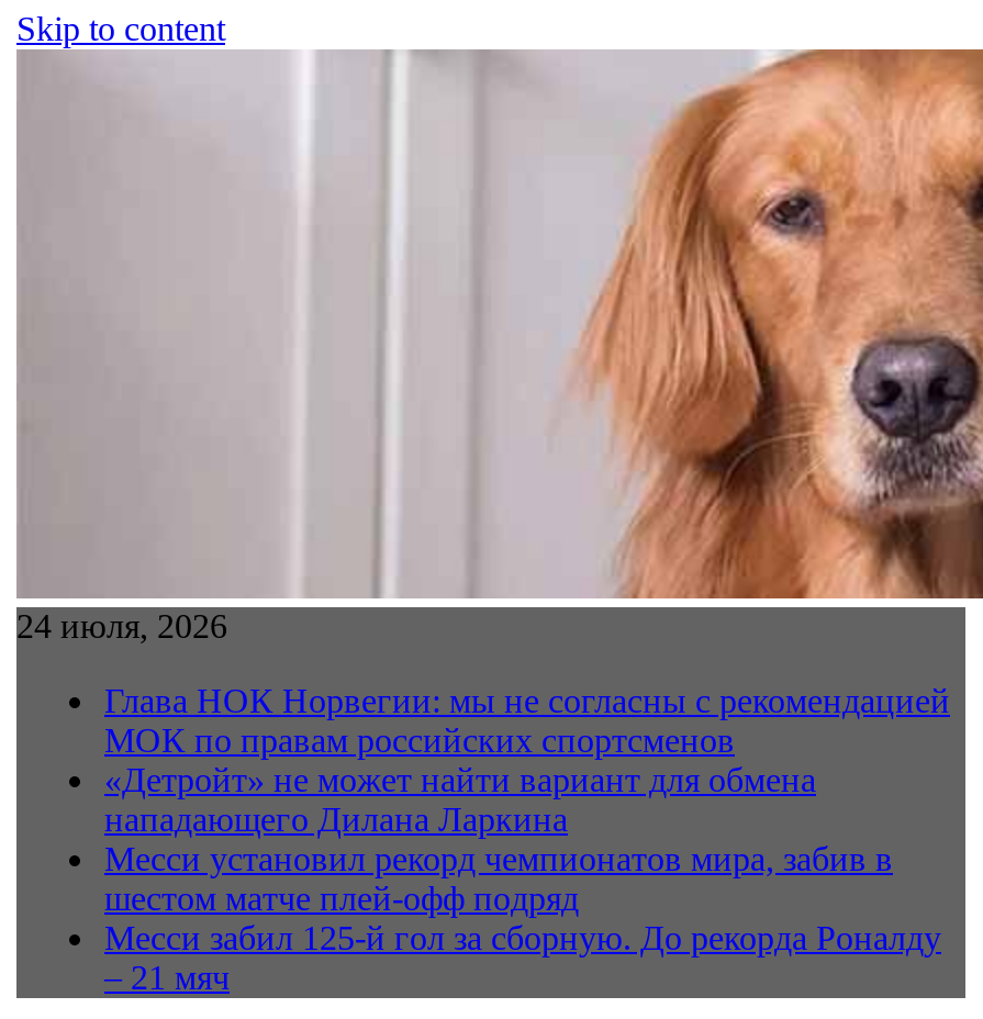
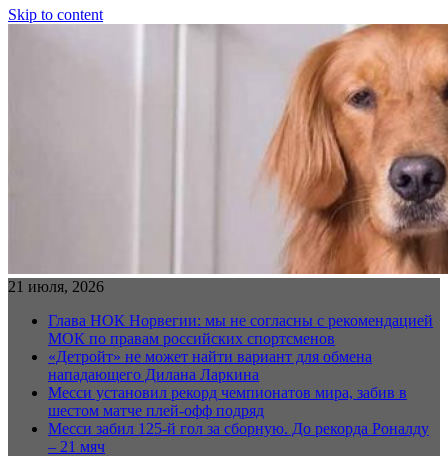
- 24 июля, 2026
+ 21 июля, 2026
